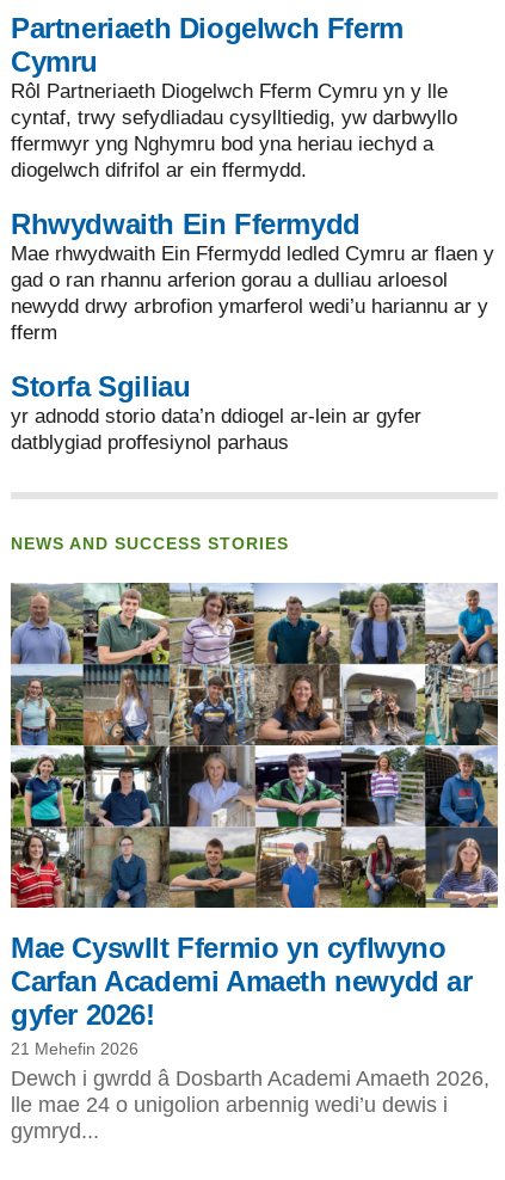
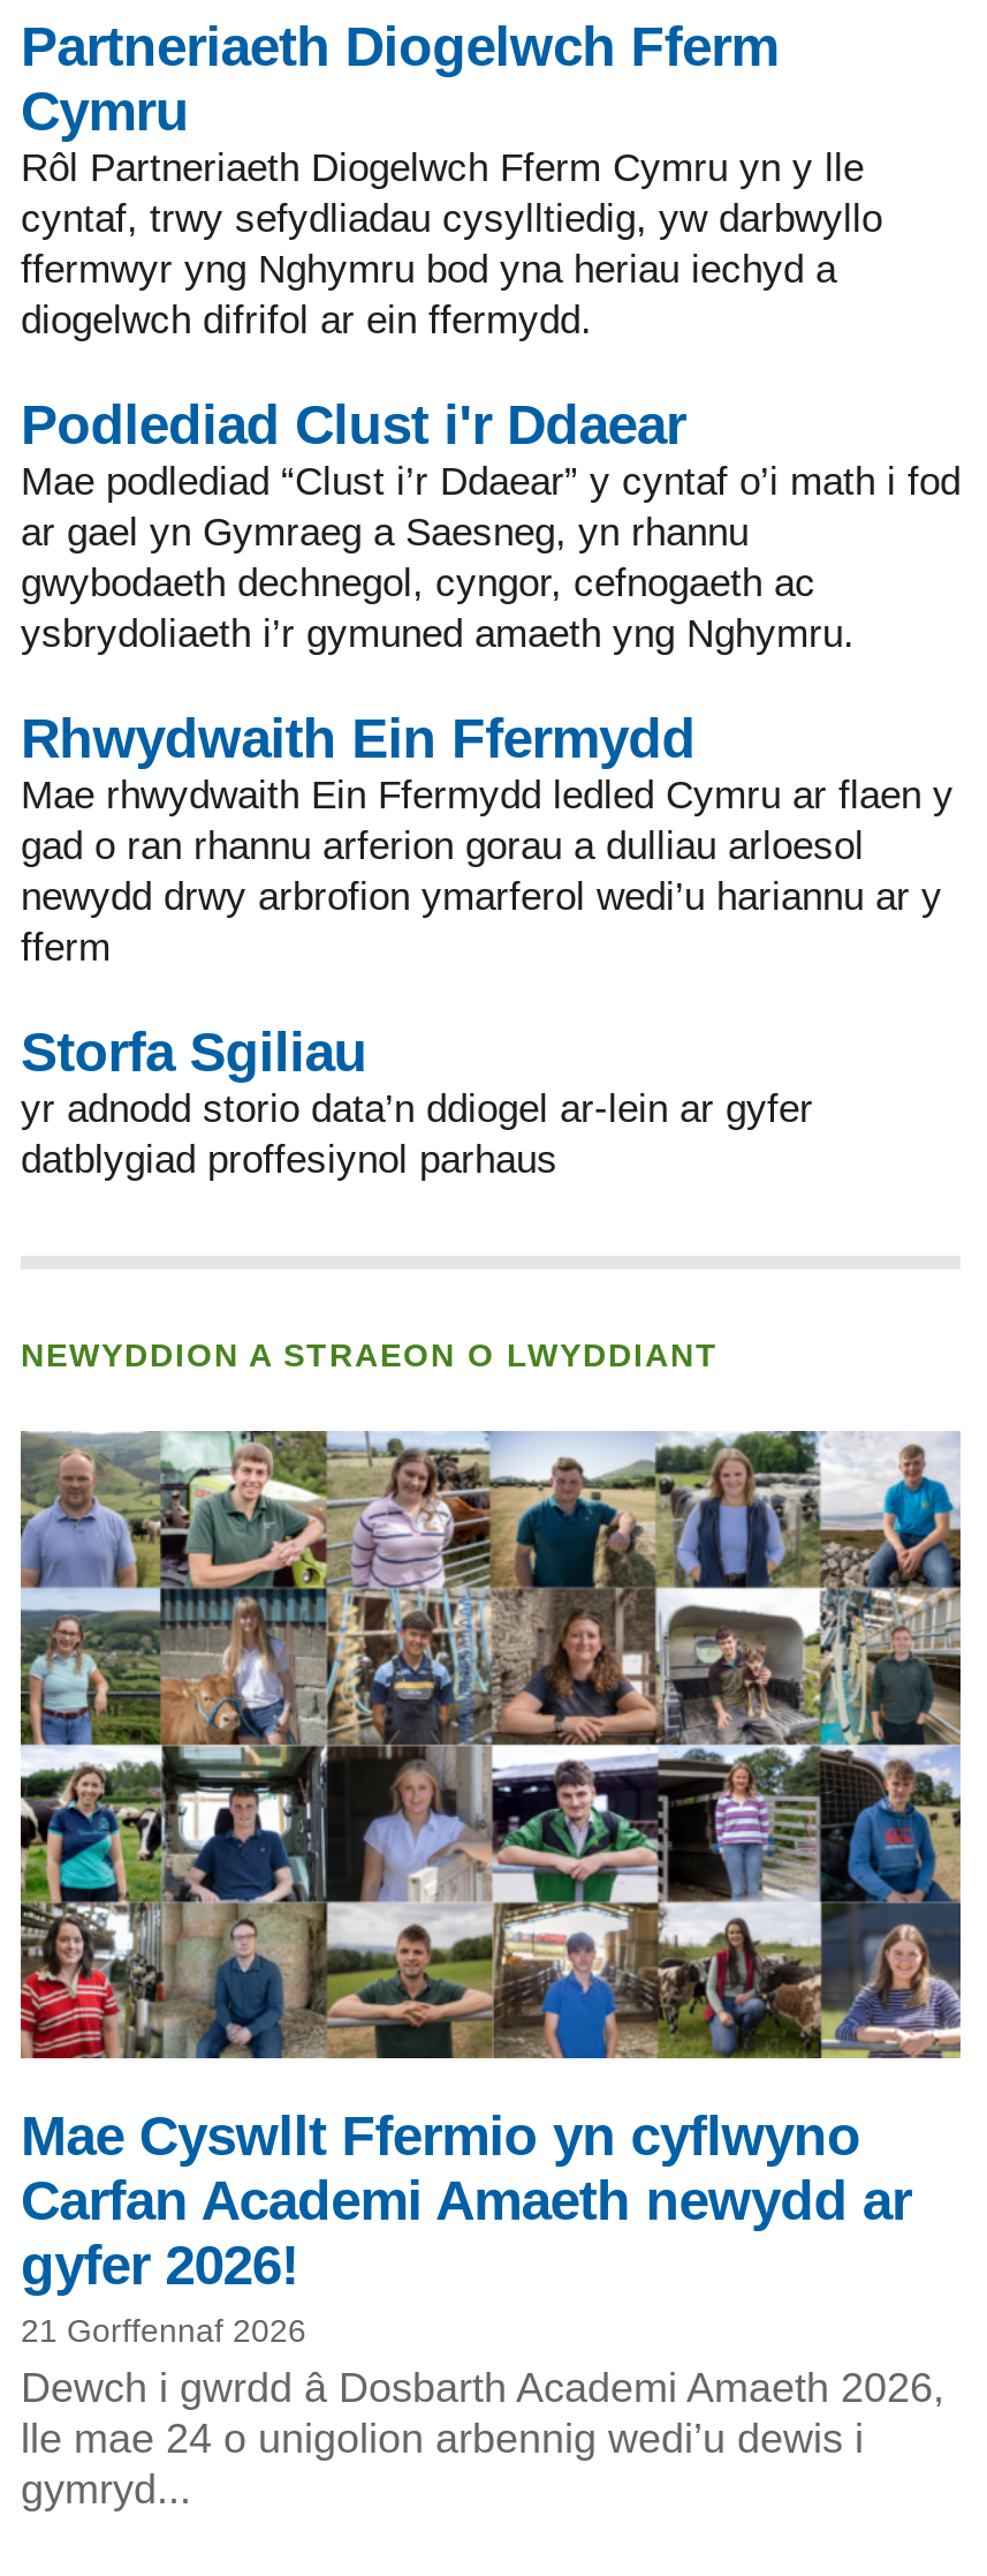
+ Podlediad Clust i'r Ddaear
+ Mae podlediad “Clust i’r Ddaear” y cyntaf o’i math i fod
+ ar gael yn Gymraeg a Saesneg, yn rhannu
+ gwybodaeth dechnegol, cyngor, cefnogaeth ac
+ ysbrydoliaeth i’r gymuned amaeth yng Nghymru.

- NEWS AND SUCCESS STORIES
+ NEWYDDION A STRAEON O LWYDDIANT

- 21 Mehefin 2026
+ 21 Gorffennaf 2026
